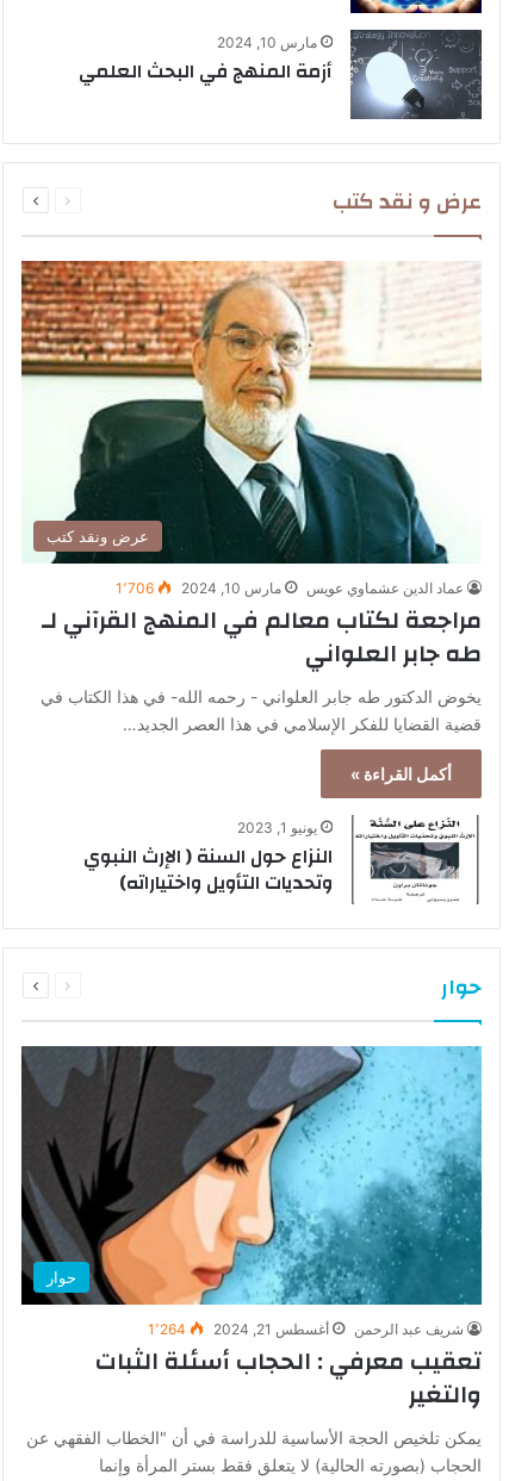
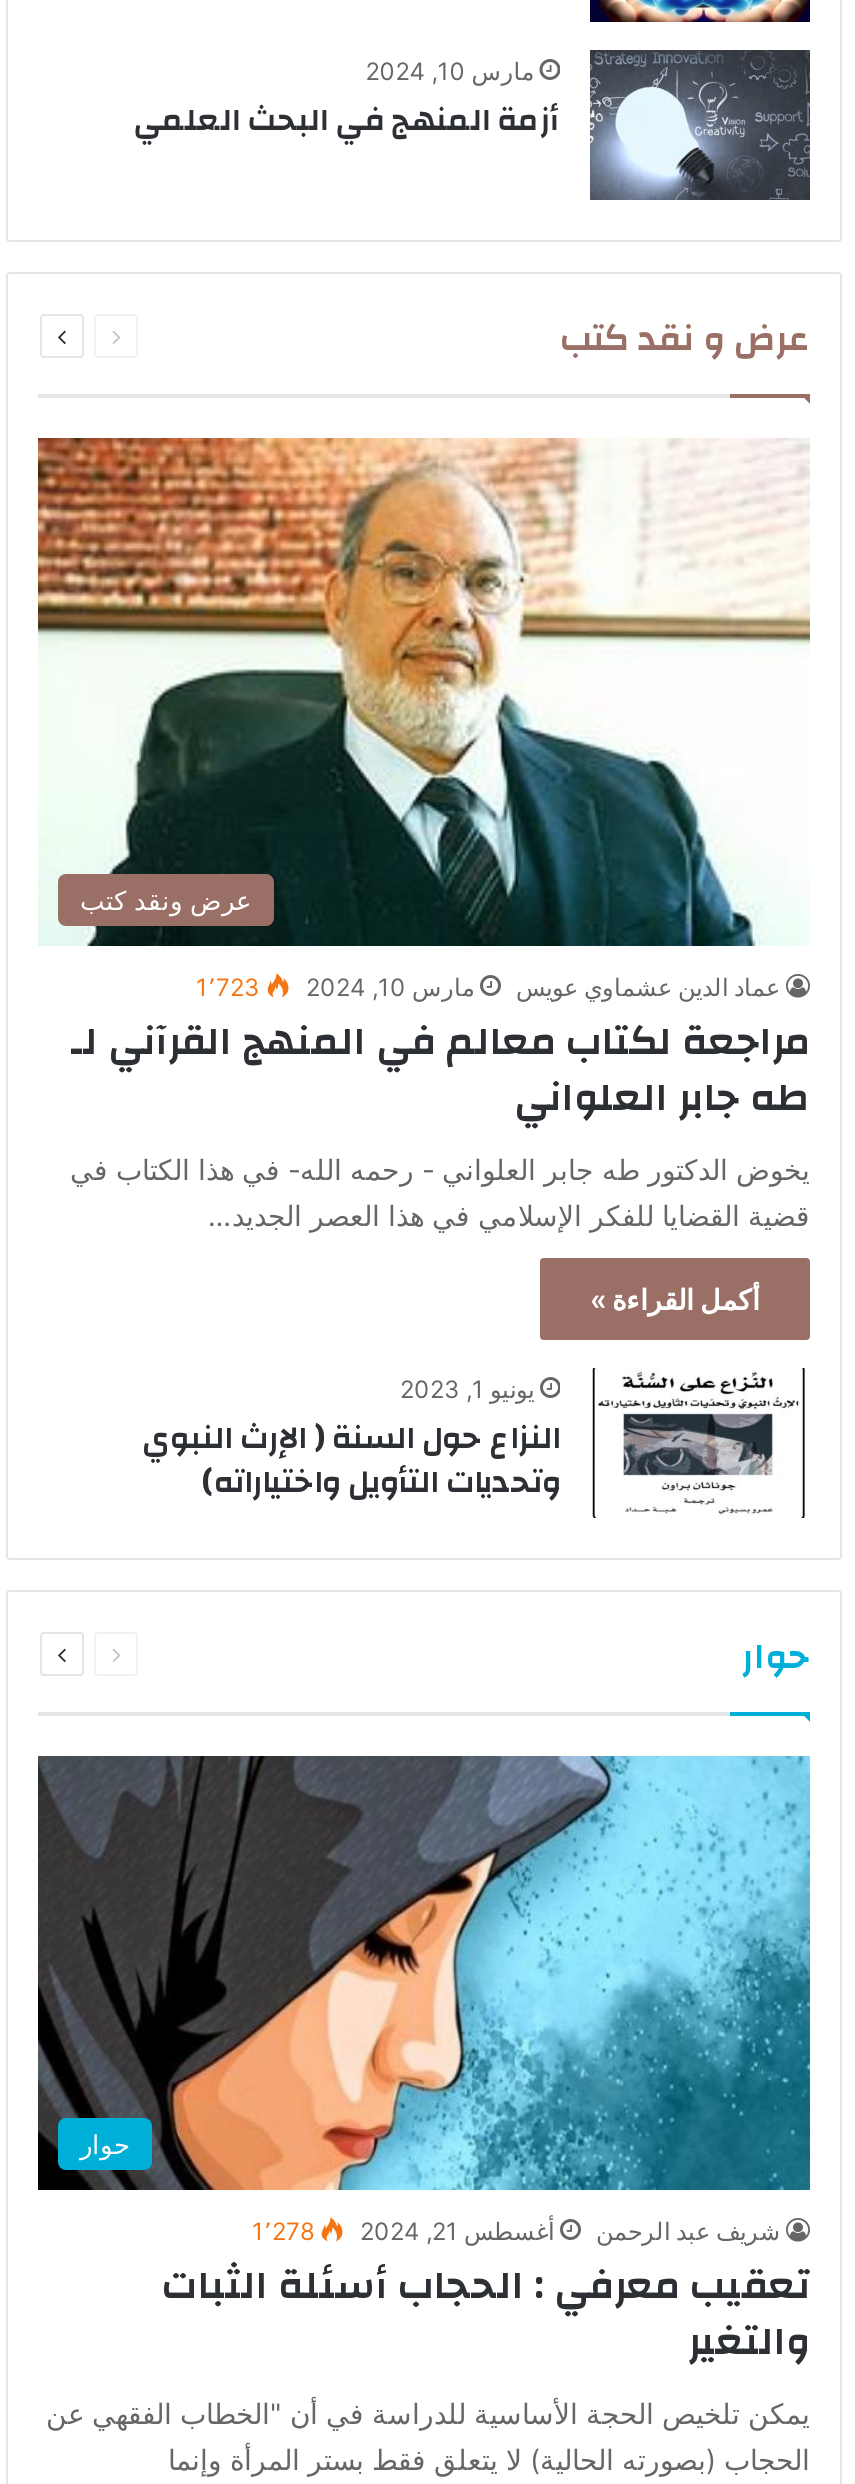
- 1٬706
+ 1٬723

- 1٬264
+ 1٬278
